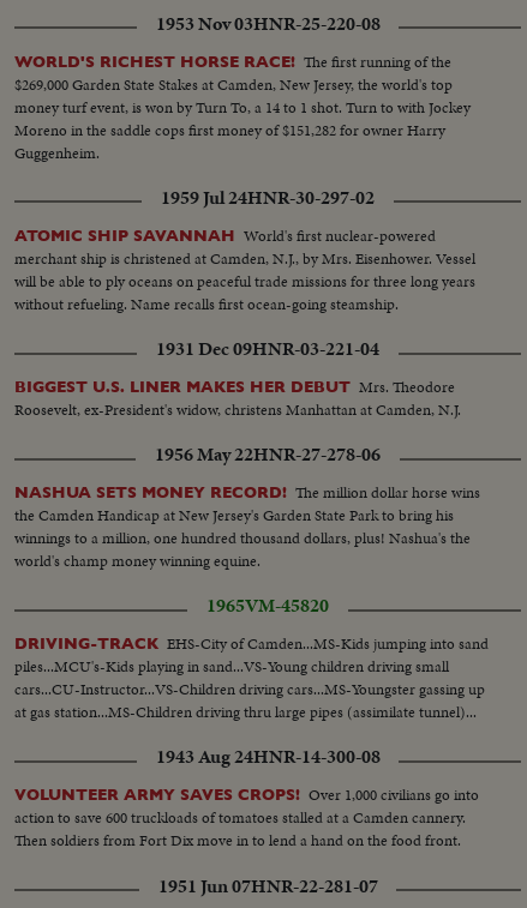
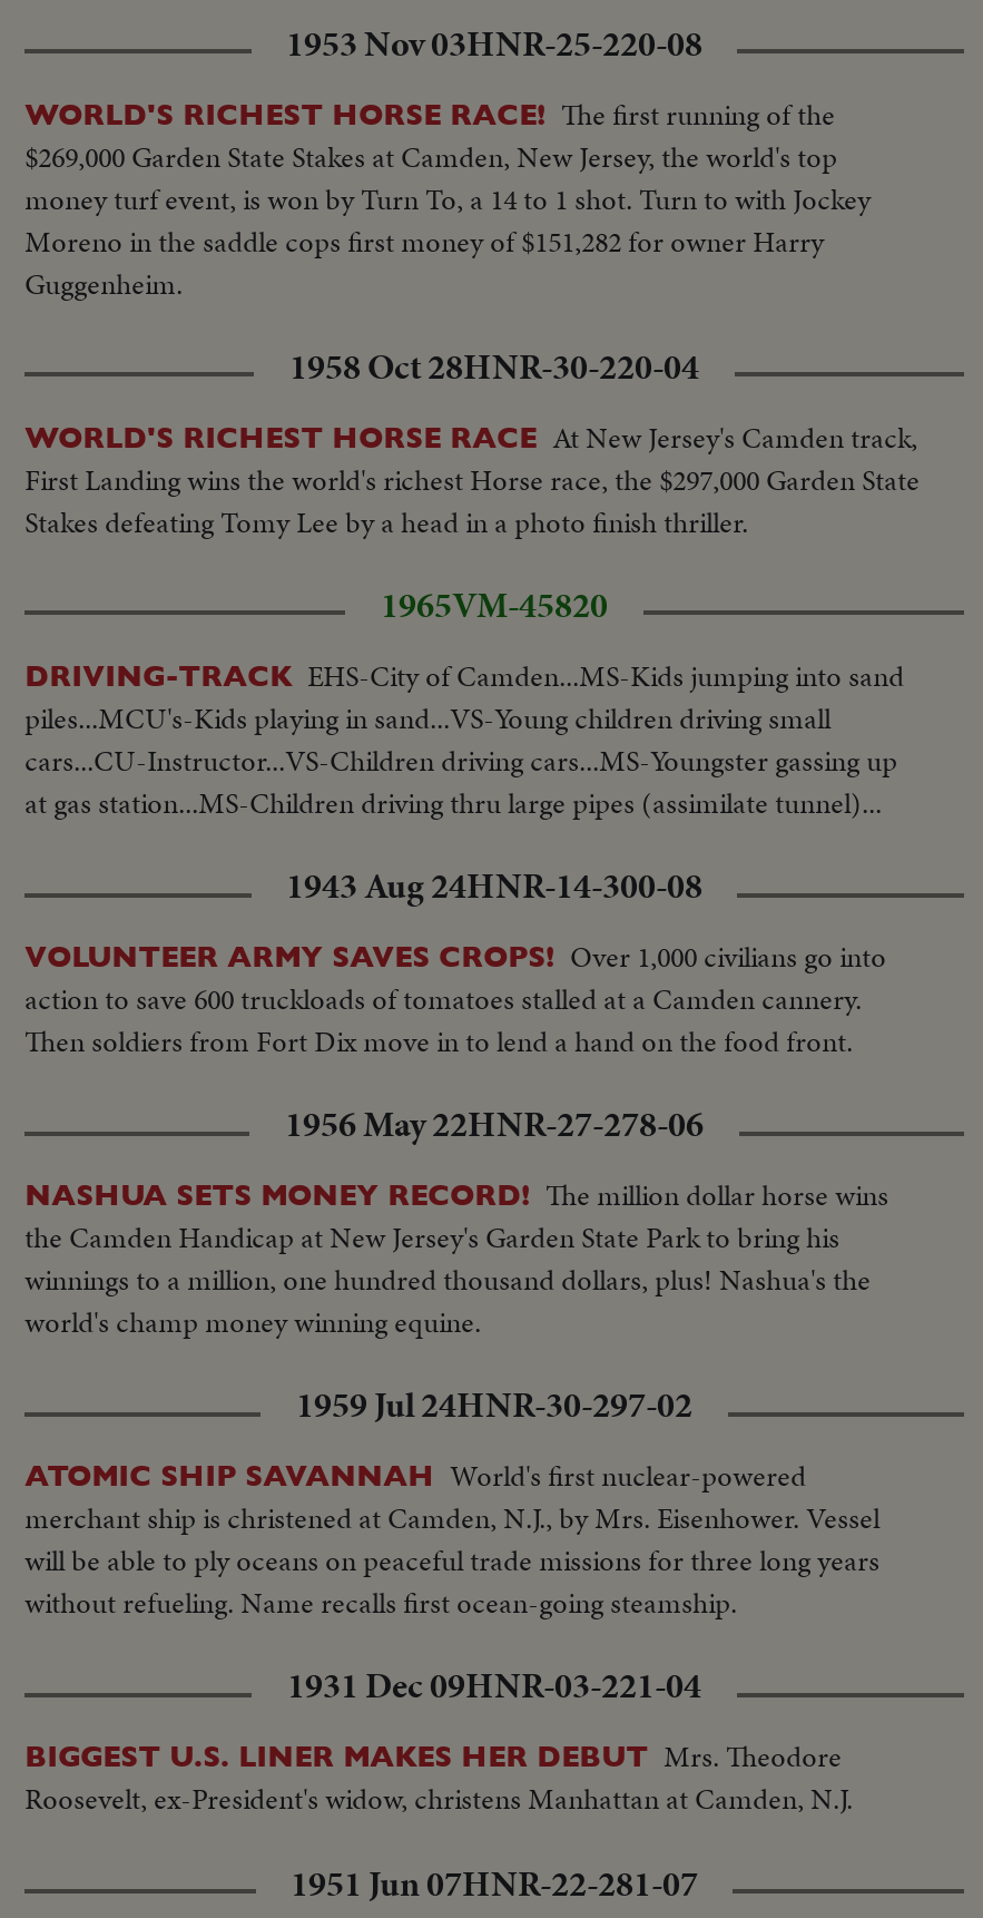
+ 1958 Oct 28HNR-30-220-04
+ WORLD'S RICHEST HORSE RACE At New Jersey's Camden track,
+ First Landing wins the world's richest Horse race, the $297,000 Garden State
+ Stakes defeating Tomy Lee by a head in a photo finish thriller.

moved down: 1959 Jul 24HNR-30-297-02 | ATOMIC SHIP SAVANNAH World's first nuclear-powered | merchant ship is christened at Camden, N.J., by Mrs. Eisenhower. Vessel | ... | winnings to a million, one hundred thousand dollars, plus! Nashua's the | world's champ money winning equine.

moved up: 1965VM-45820 | DRIVING-TRACK EHS-City of Camden...MS-Kids jumping into sand | piles...MCU's-Kids playing in sand...VS-Young children driving small | ... | action to save 600 truckloads of tomatoes stalled at a Camden cannery. | Then soldiers from Fort Dix move in to lend a hand on the food front.
